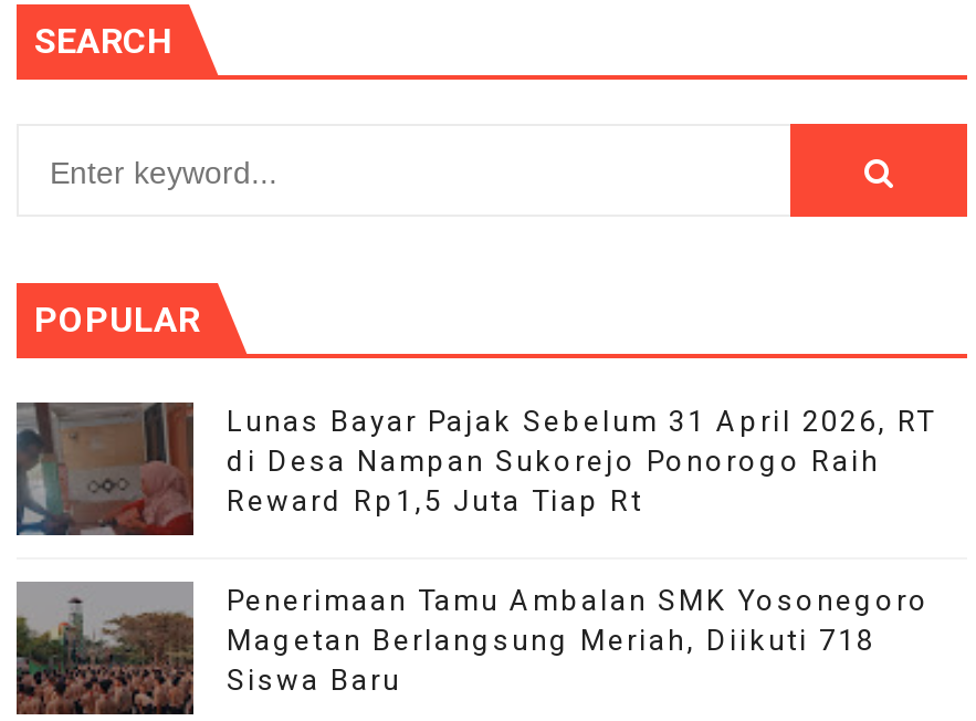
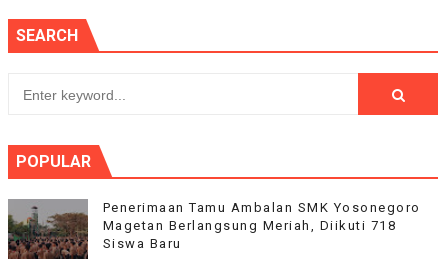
- [image]
- Lunas Bayar Pajak Sebelum 31 April 2026, RT
- di Desa Nampan Sukorejo Ponorogo Raih
- Reward Rp1,5 Juta Tiap Rt
